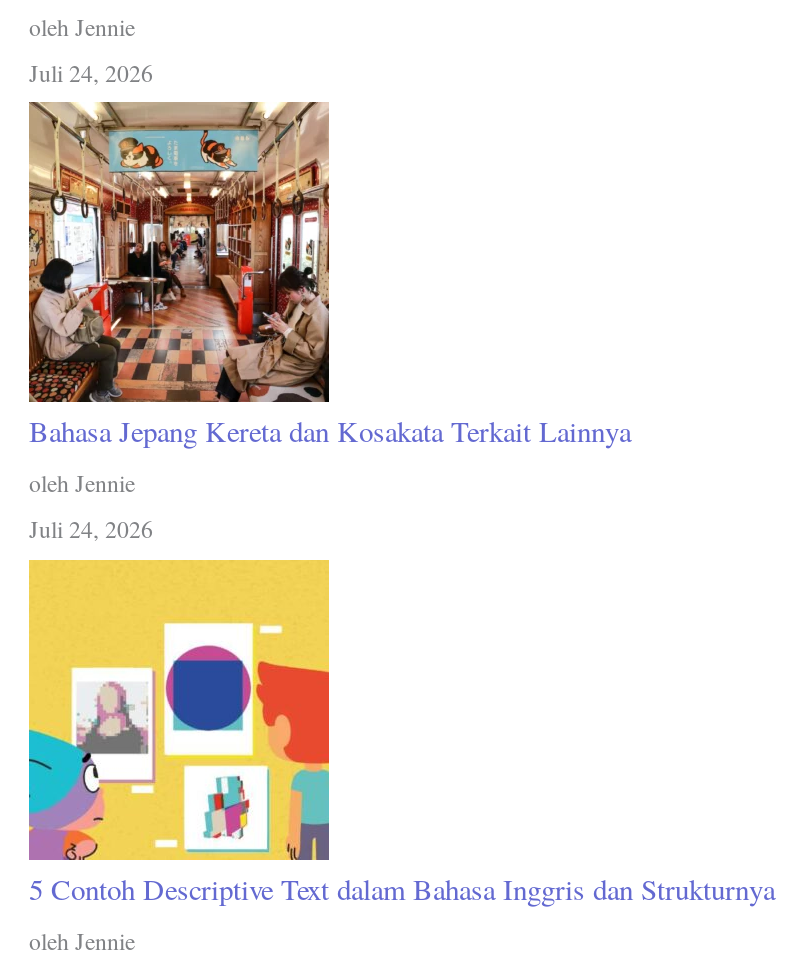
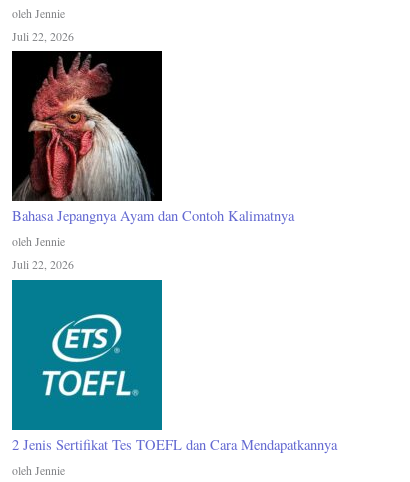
- Juli 24, 2026
+ Juli 22, 2026

- [image]
- Bahasa Jepang Kereta dan Kosakata Terkait Lainnya
+ [image]
+ Bahasa Jepangnya Ayam dan Contoh Kalimatnya

- Juli 24, 2026
+ Juli 22, 2026

- [image]
- 5 Contoh Descriptive Text dalam Bahasa Inggris dan Strukturnya
+ [image]
+ 2 Jenis Sertifikat Tes TOEFL dan Cara Mendapatkannya
